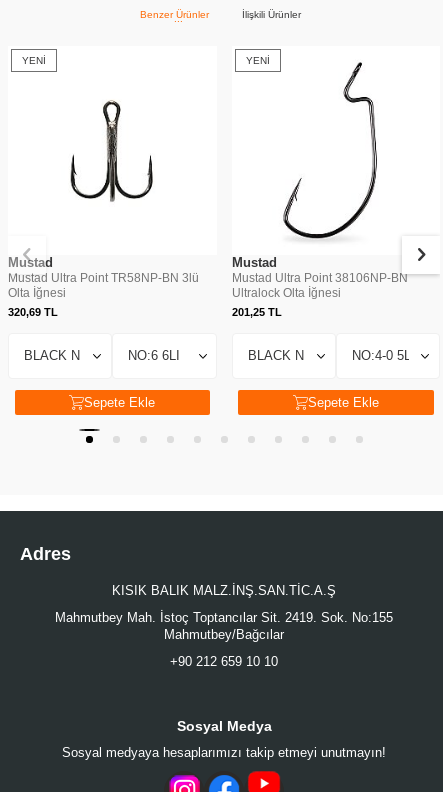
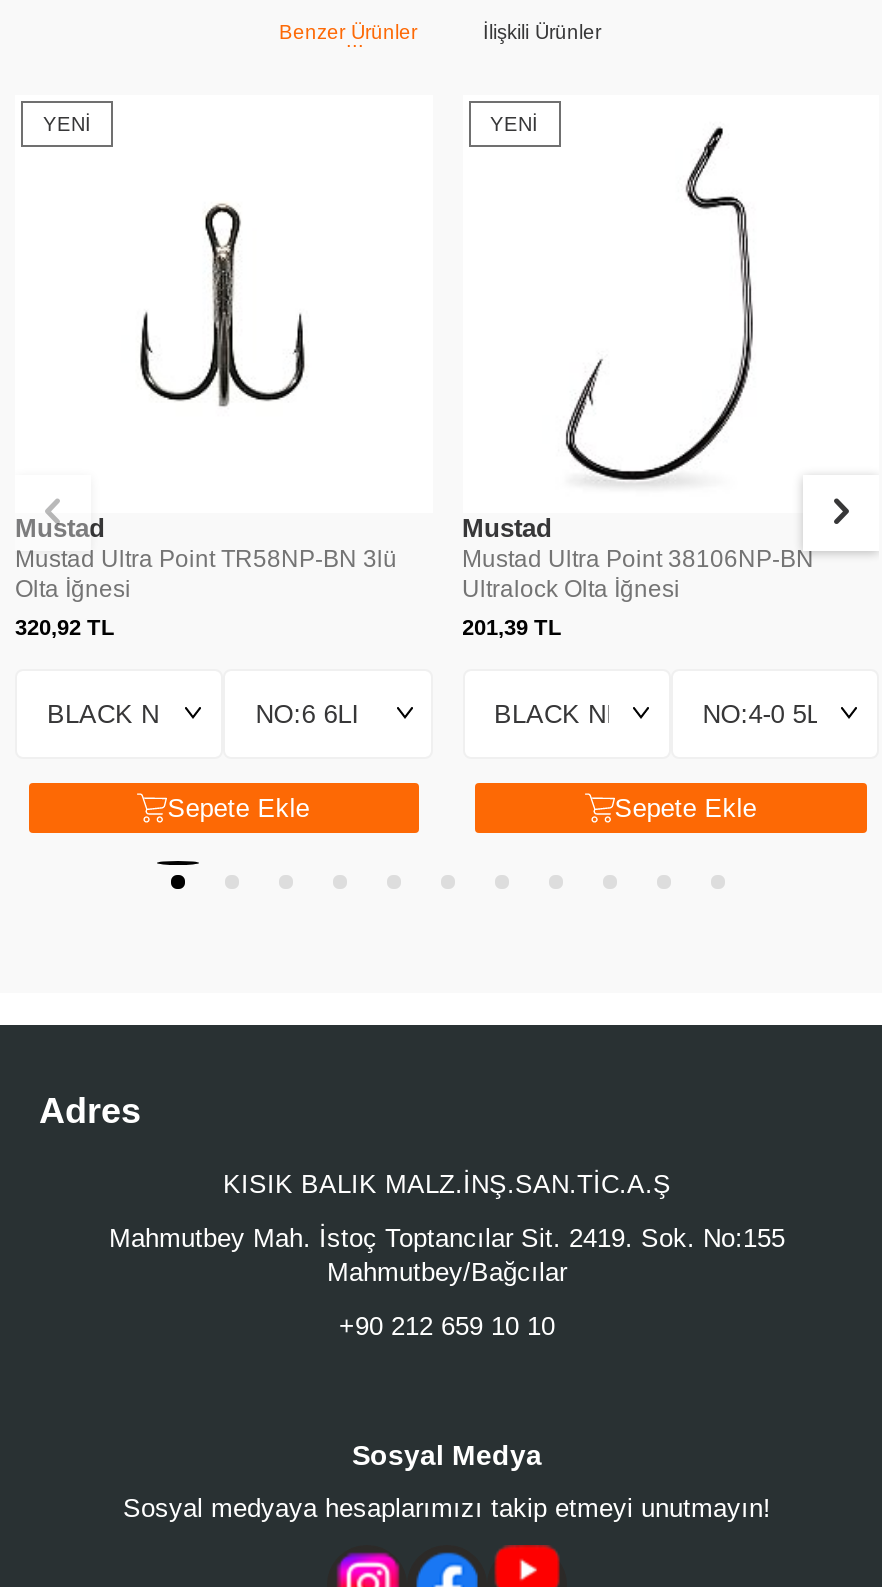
- 320,69 TL
+ 320,92 TL

- 201,25 TL
+ 201,39 TL
